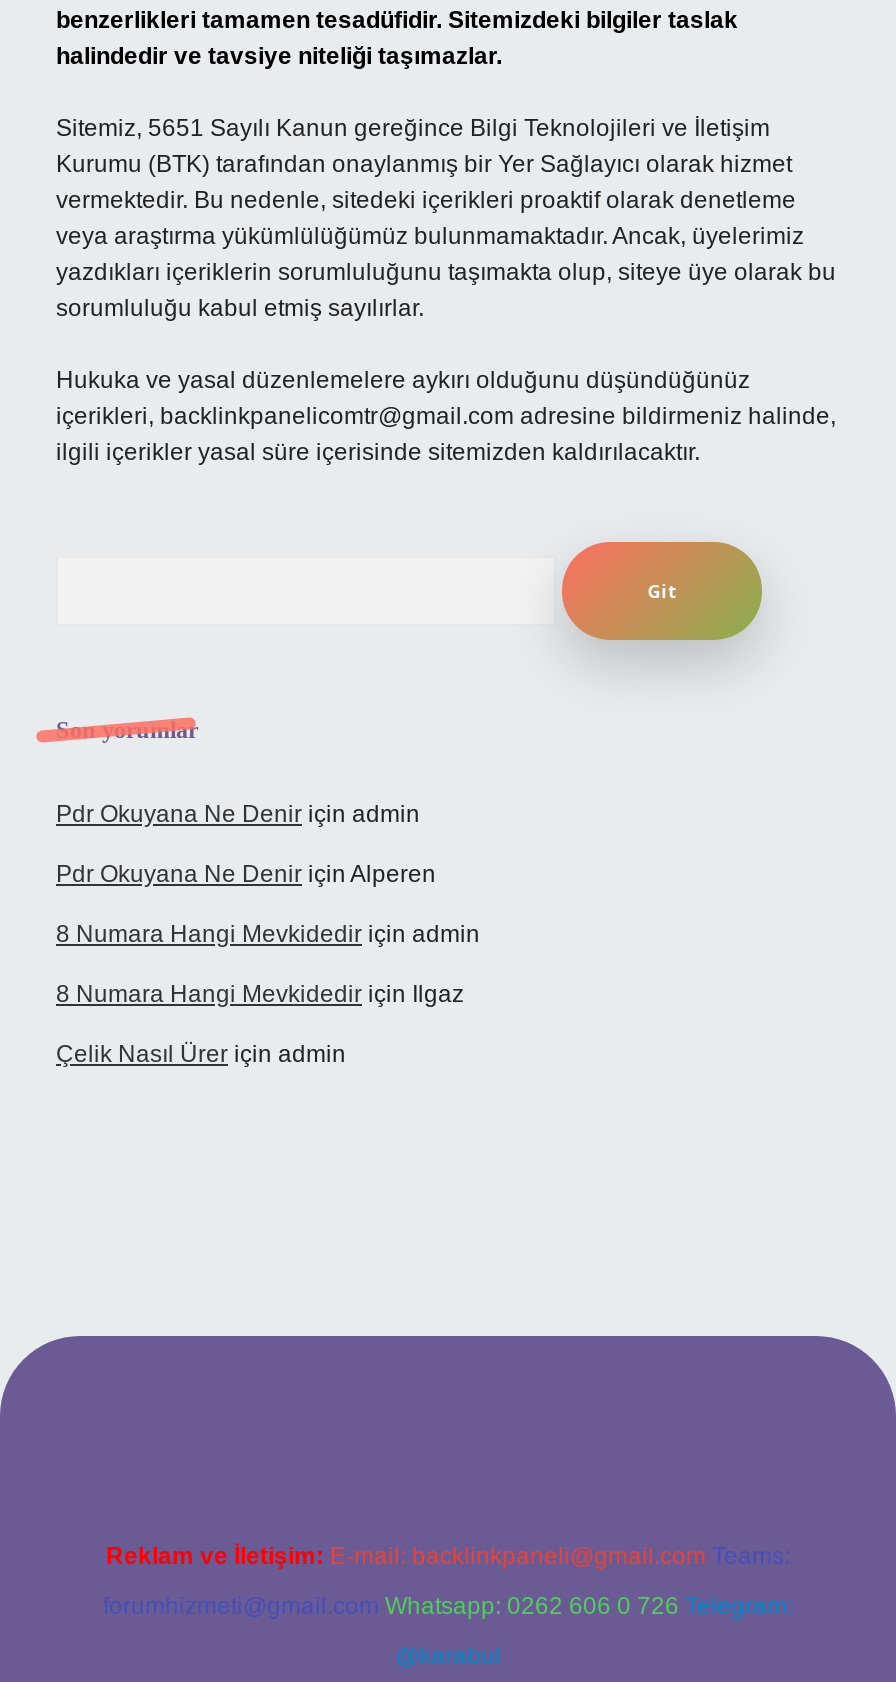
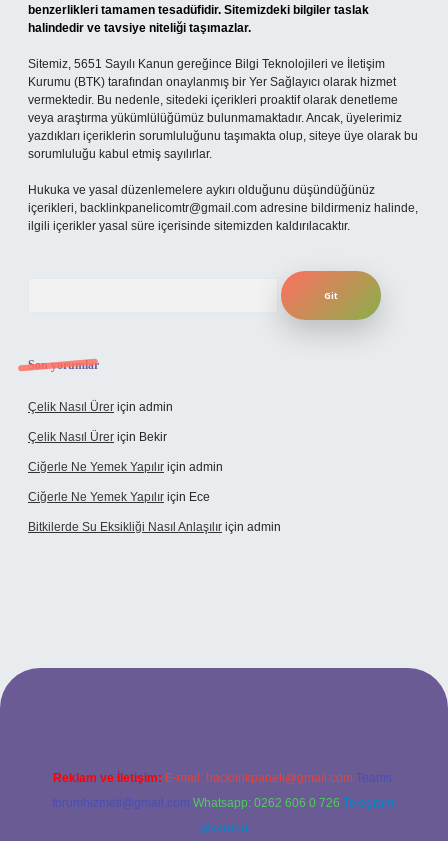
- Pdr Okuyana Ne Denir için admin
- Pdr Okuyana Ne Denir için Alperen
- 8 Numara Hangi Mevkidedir için admin
- 8 Numara Hangi Mevkidedir için Ilgaz

moved up: Çelik Nasıl Ürer için admin

+ Çelik Nasıl Ürer için Bekir
+ Ciğerle Ne Yemek Yapılır için admin
+ Ciğerle Ne Yemek Yapılır için Ece
+ Bitkilerde Su Eksikliği Nasıl Anlaşılır için admin
